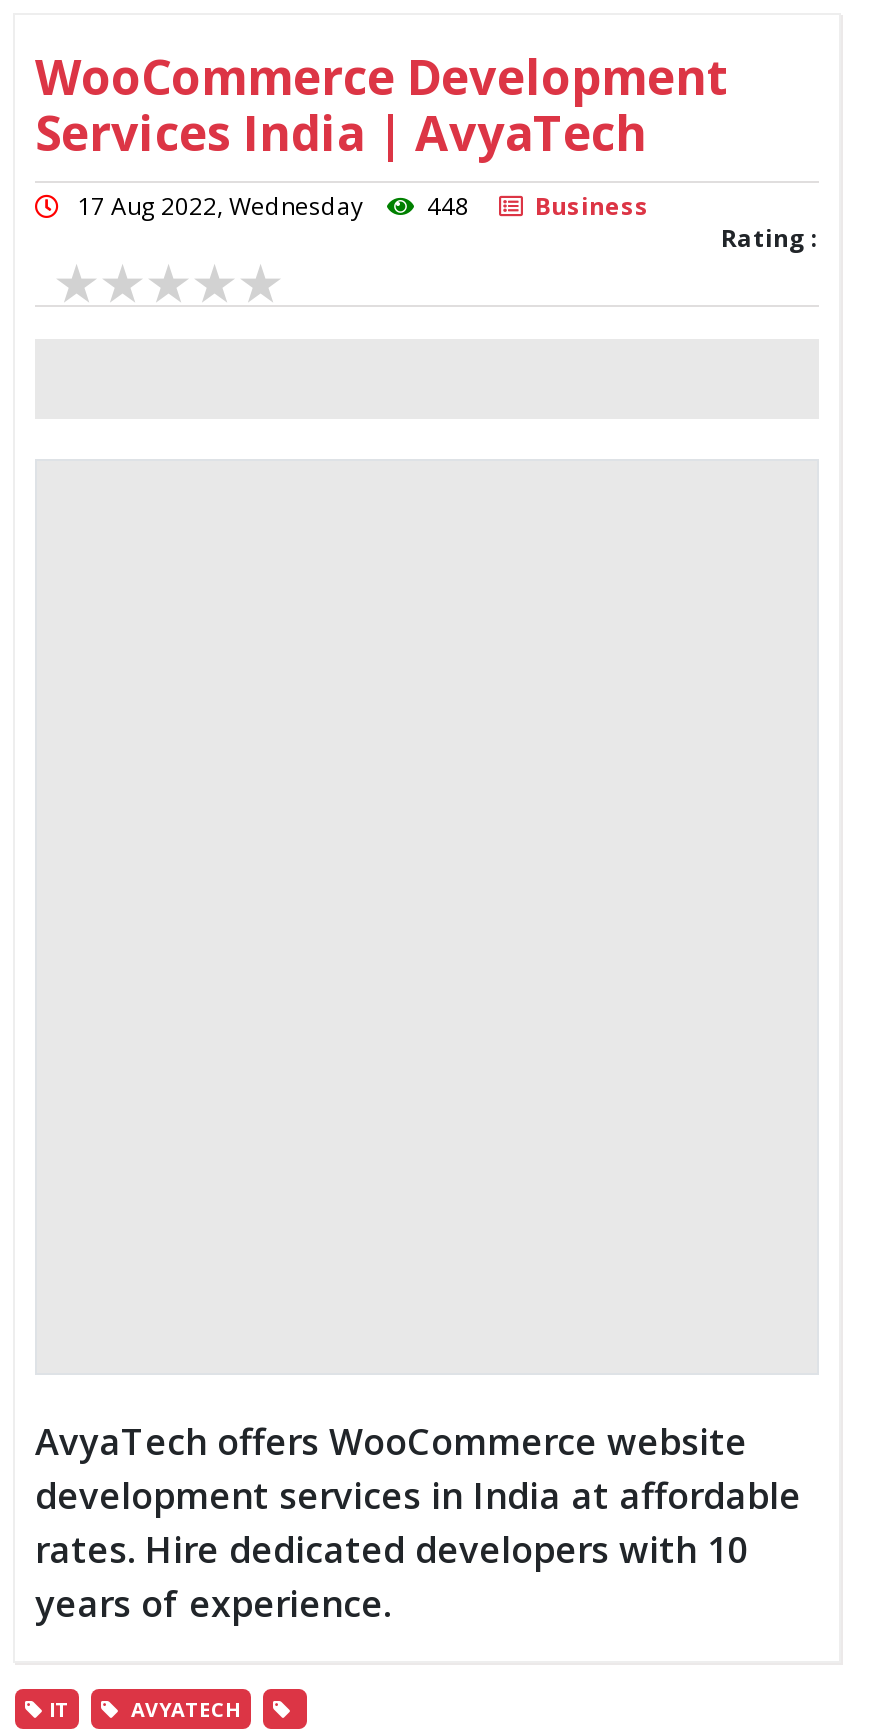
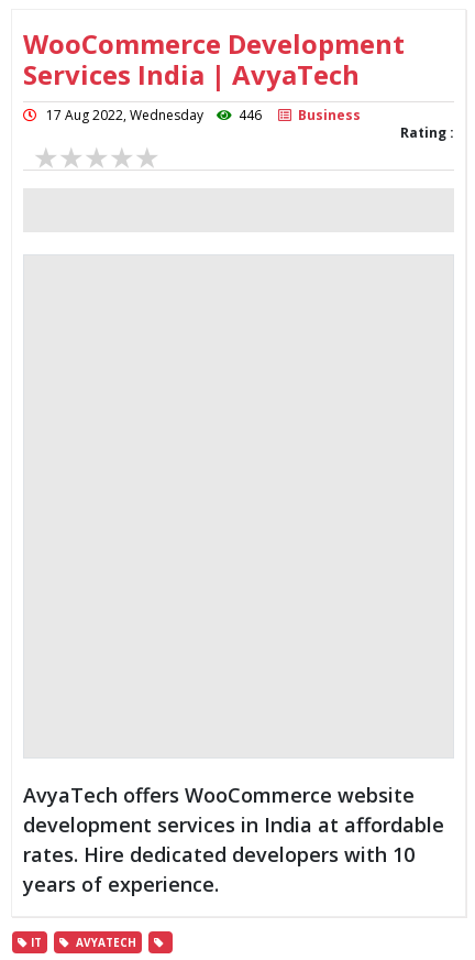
- 17 Aug 2022, Wednesday 448 Business
+ 17 Aug 2022, Wednesday 446 Business
